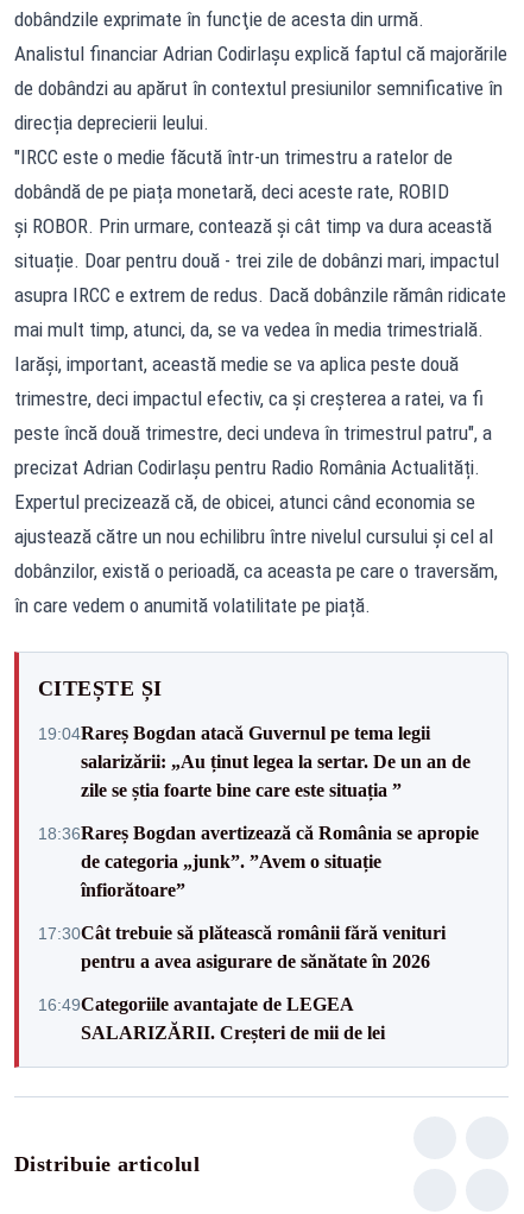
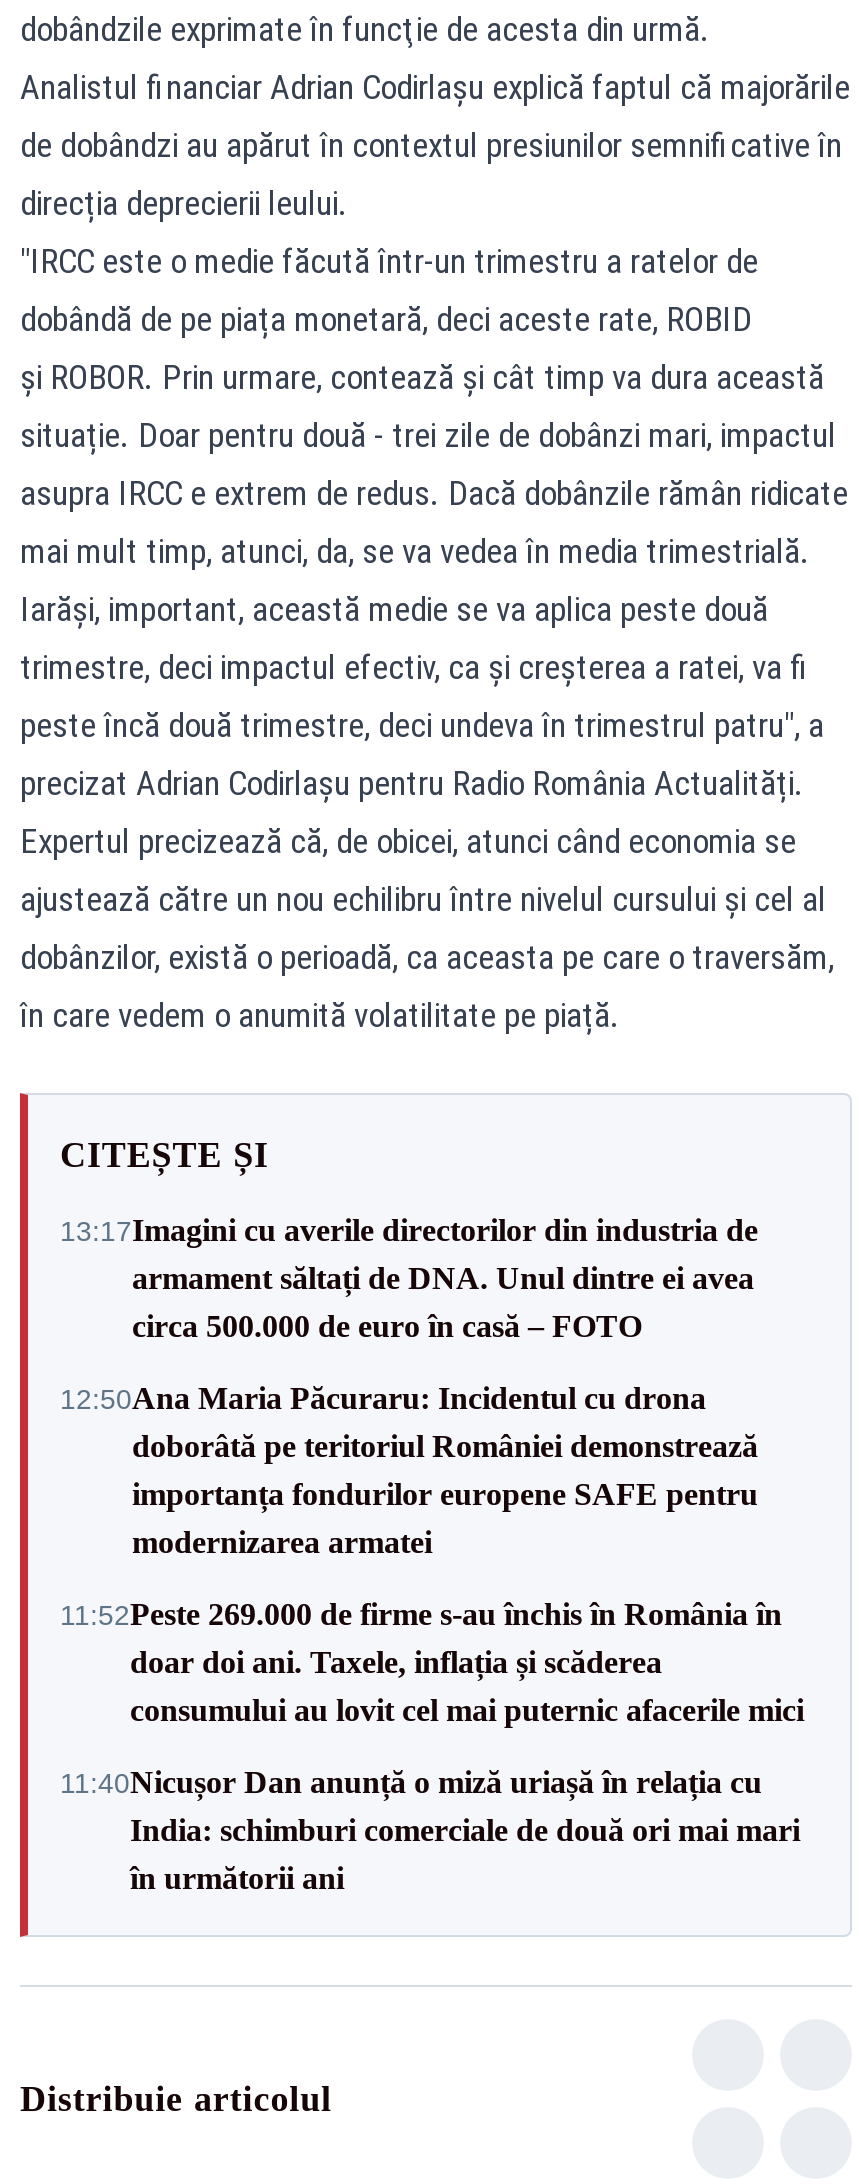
- 19:04Rareș Bogdan atacă Guvernul pe tema legii
- salarizării: „Au ținut legea la sertar. De un an de
- zile se știa foarte bine care este situația ”
+ 13:17Imagini cu averile directorilor din industria de
+ armament săltați de DNA. Unul dintre ei avea
+ circa 500.000 de euro în casă – FOTO

- 18:36Rareș Bogdan avertizează că România se apropie
- de categoria „junk”. ”Avem o situație
- înfiorătoare”
+ 12:50Ana Maria Păcuraru: Incidentul cu drona
+ doborâtă pe teritoriul României demonstrează
+ importanța fondurilor europene SAFE pentru
+ modernizarea armatei

- 17:30Cât trebuie să plătească românii fără venituri
- pentru a avea asigurare de sănătate în 2026
+ 11:52Peste 269.000 de firme s-au închis în România în
+ doar doi ani. Taxele, inflația și scăderea
+ consumului au lovit cel mai puternic afacerile mici

- 16:49Categoriile avantajate de LEGEA
- SALARIZĂRII. Creșteri de mii de lei
+ 11:40Nicușor Dan anunță o miză uriașă în relația cu
+ India: schimburi comerciale de două ori mai mari
+ în următorii ani
